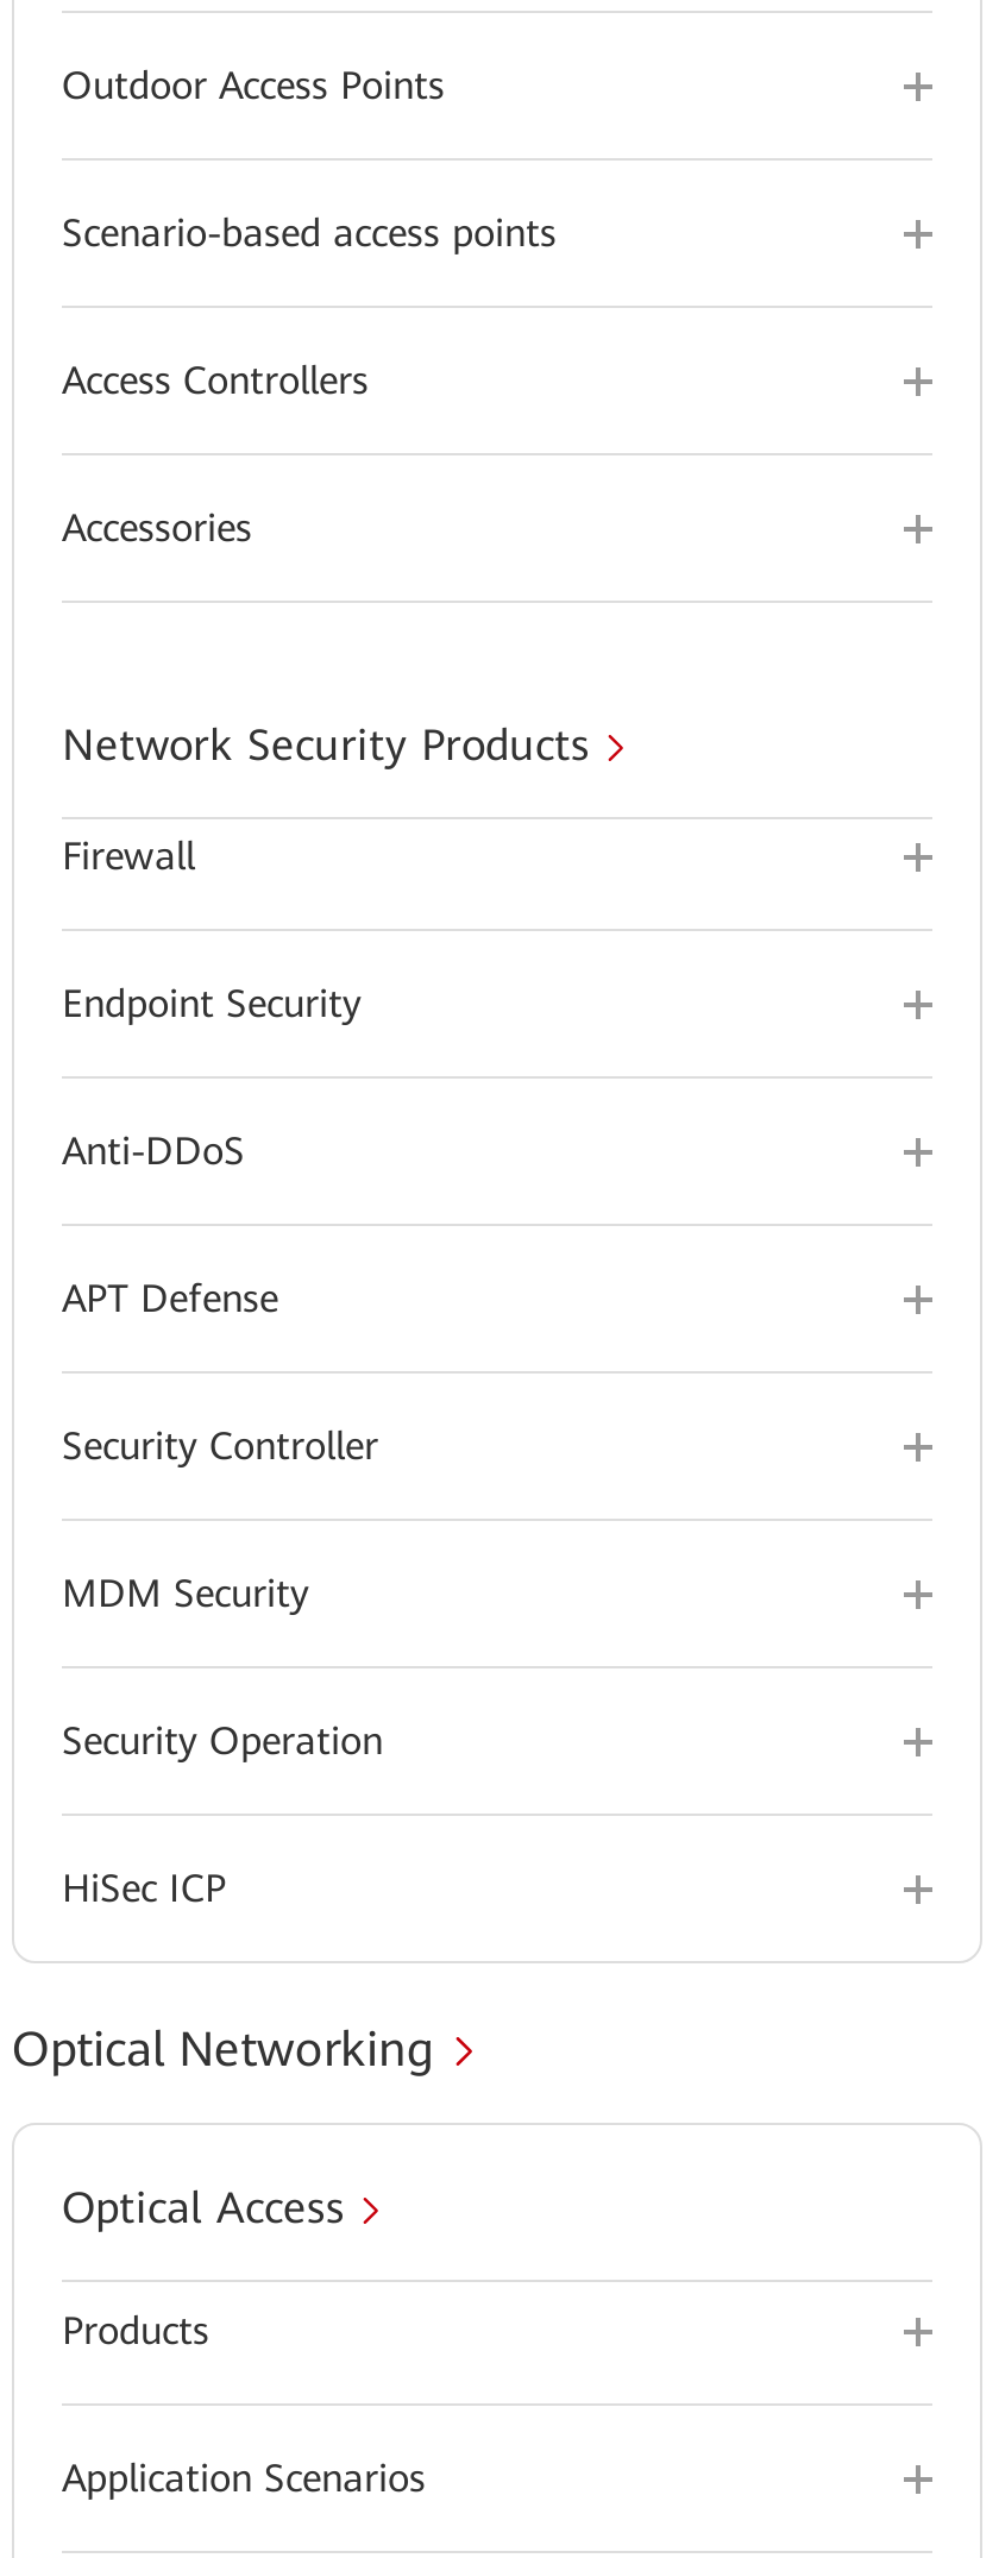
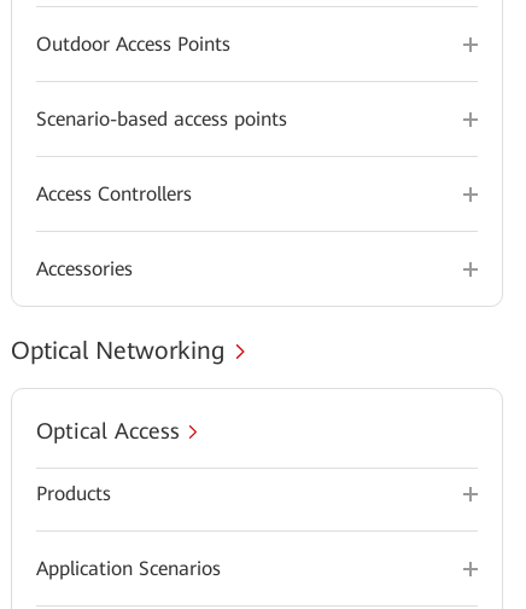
- Network Security Products
- Firewall
- Endpoint Security
- Anti-DDoS
- APT Defense
- Security Controller
- MDM Security
- Security Operation
- HiSec ICP
